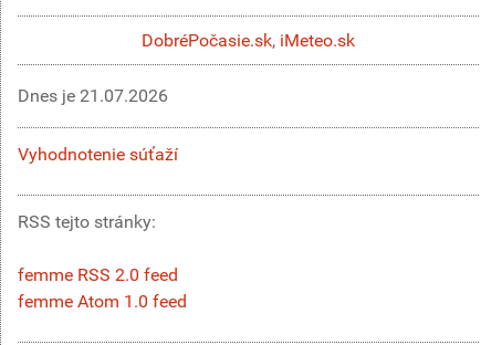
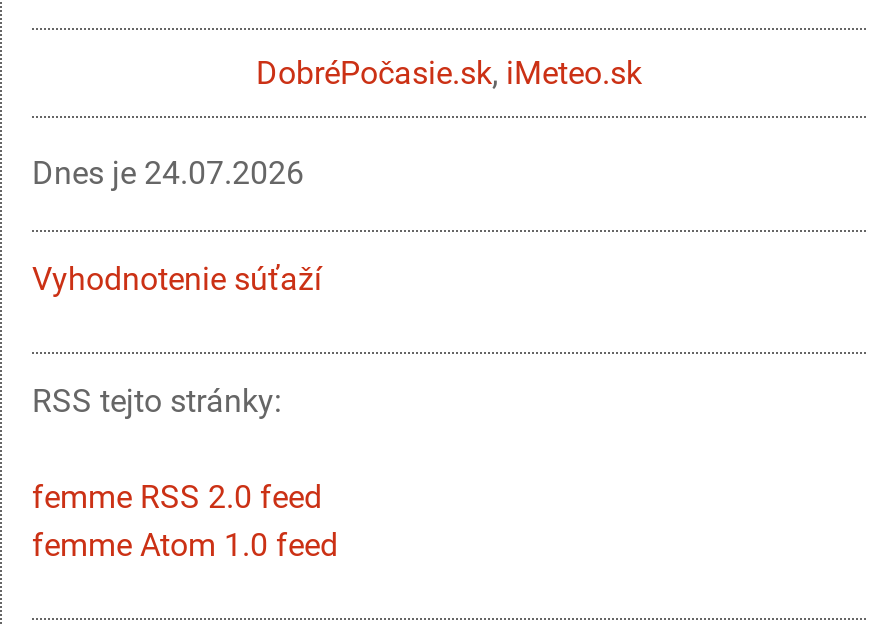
- Dnes je 21.07.2026
+ Dnes je 24.07.2026
